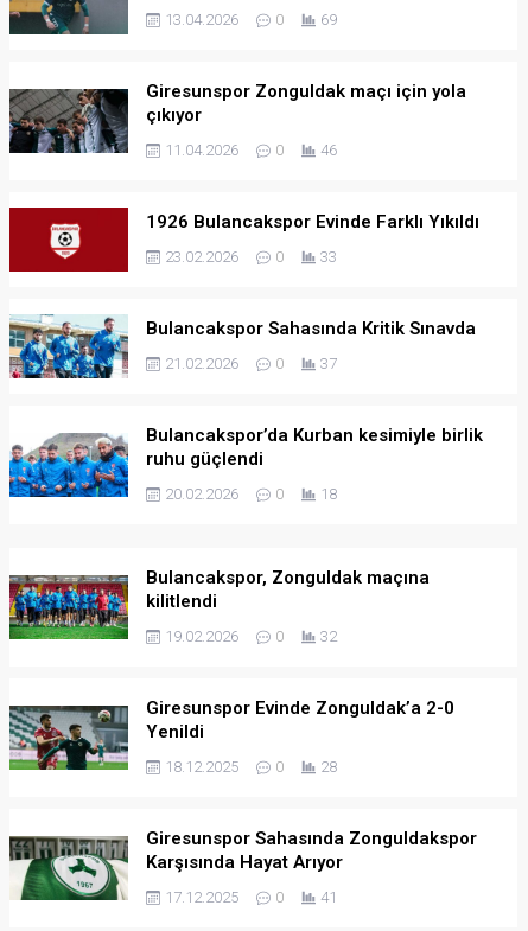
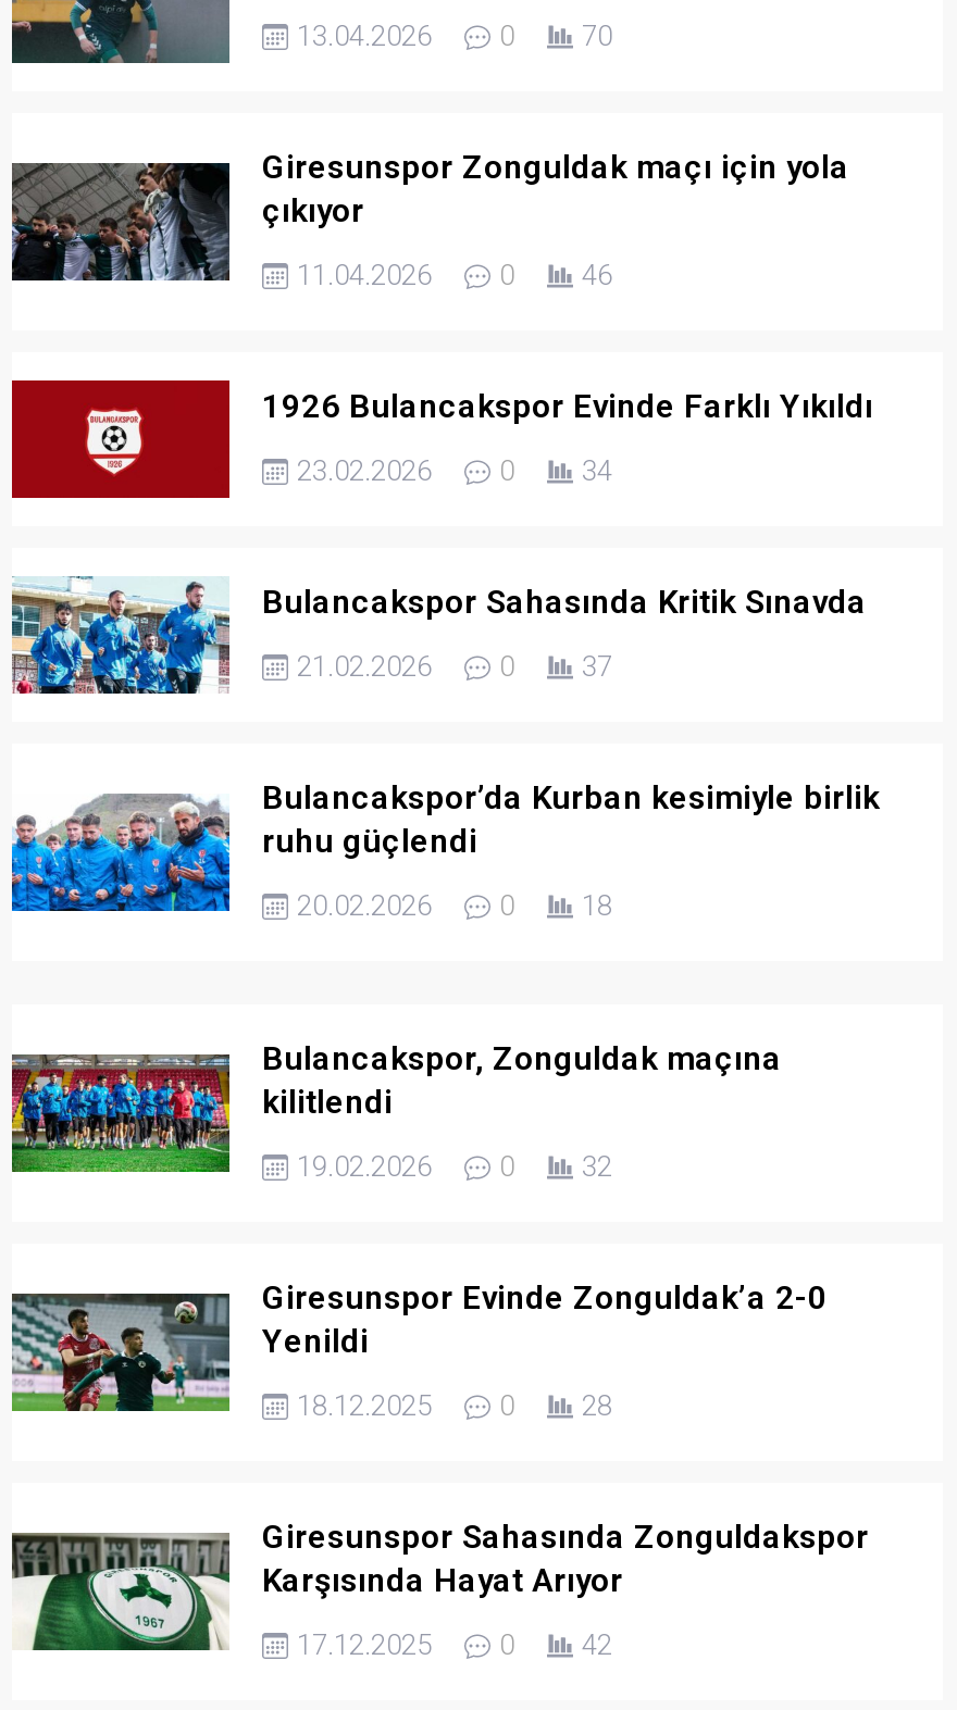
- 69
+ 70

- 33
+ 34

- 41
+ 42
